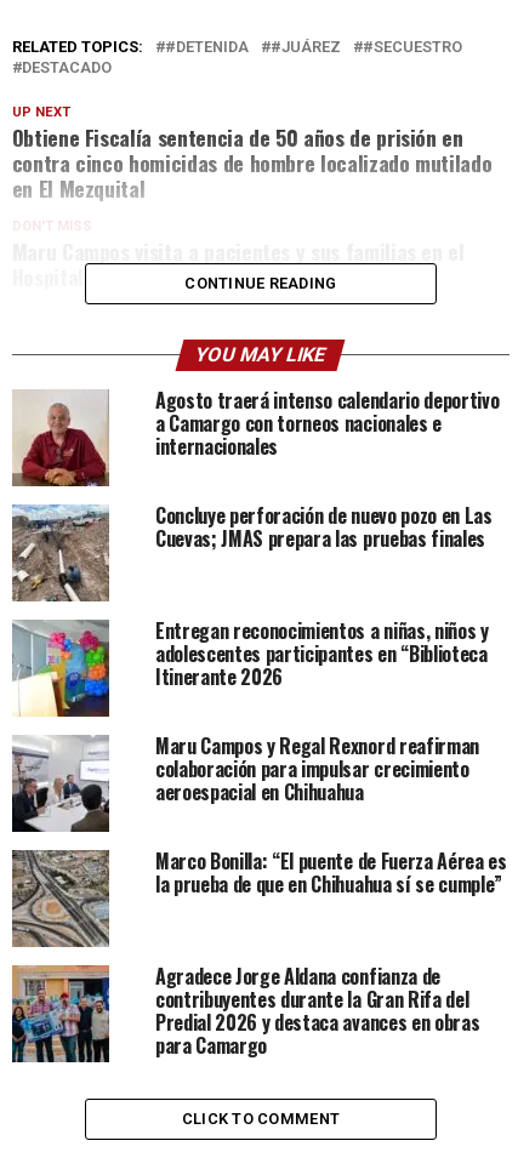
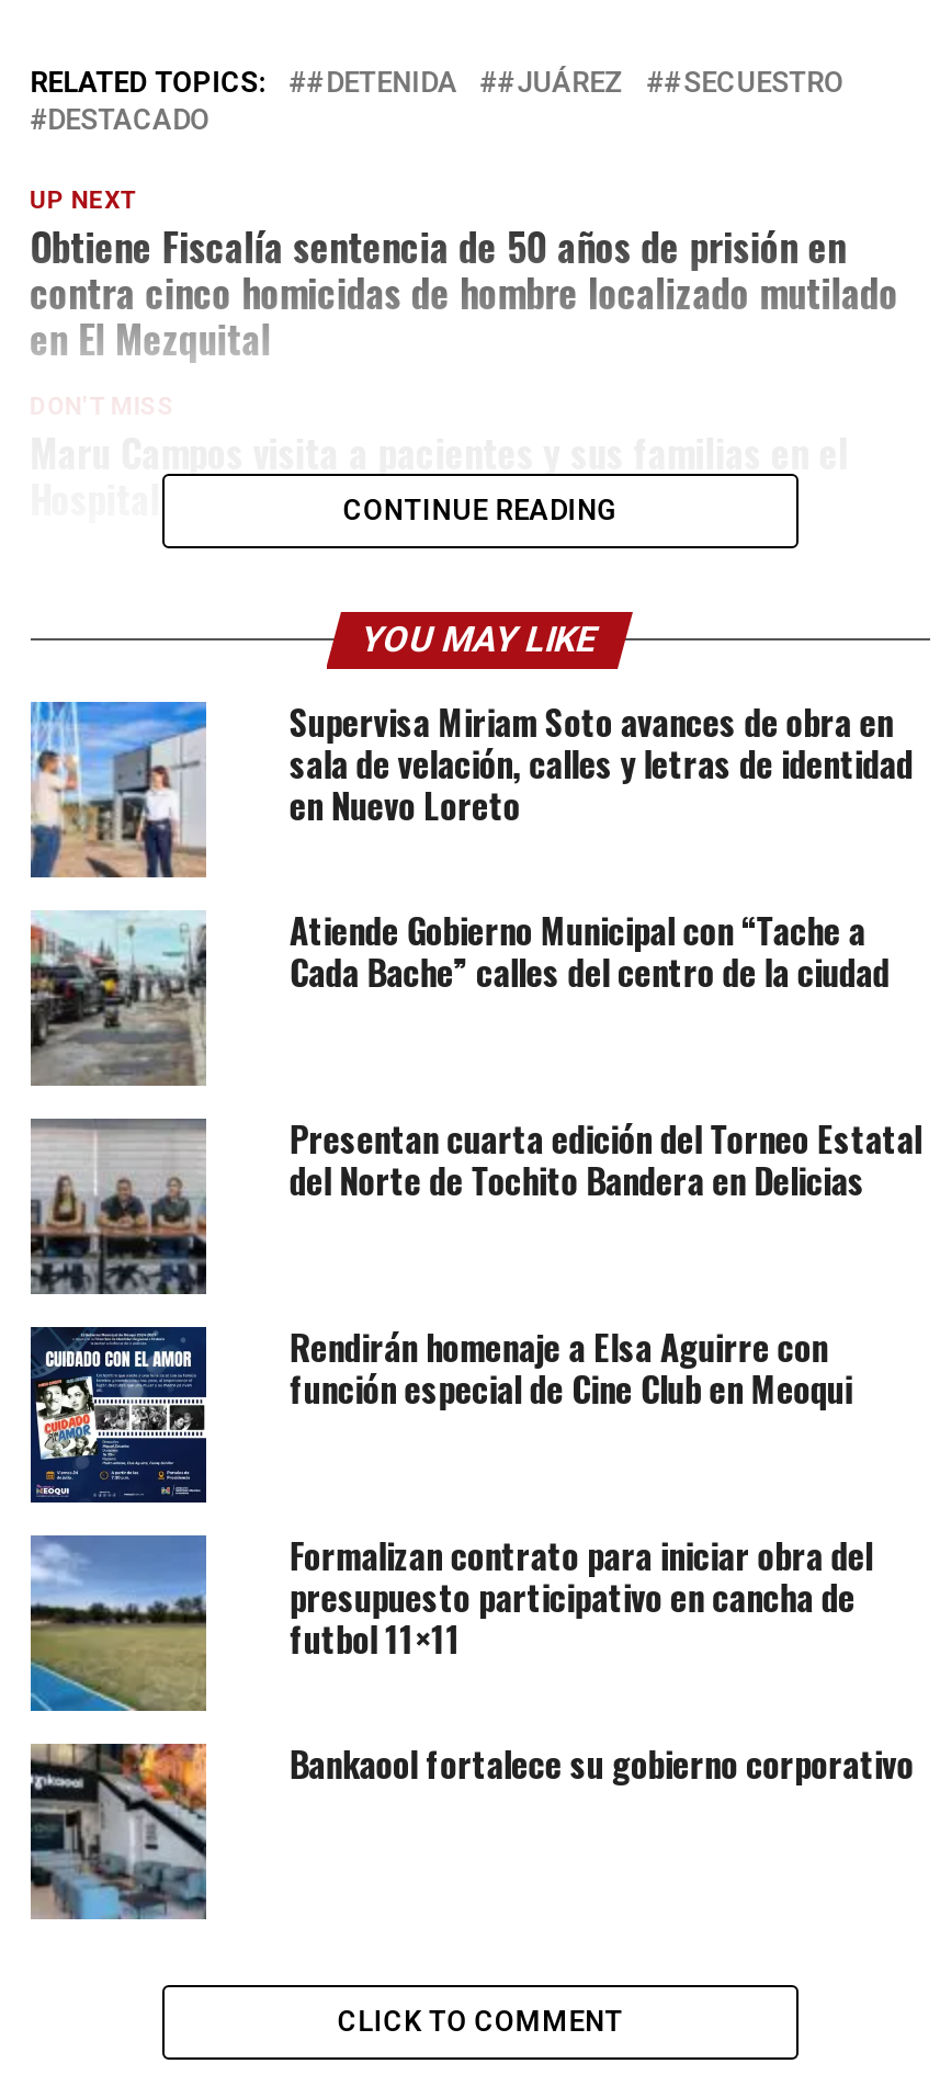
- [image]
- Agosto traerá intenso calendario deportivo
- a Camargo con torneos nacionales e
- internacionales
+ [image]
+ Supervisa Miriam Soto avances de obra en
+ sala de velación, calles y letras de identidad
+ en Nuevo Loreto

- [image]
- Concluye perforación de nuevo pozo en Las
- Cuevas; JMAS prepara las pruebas finales
+ [image]
+ Atiende Gobierno Municipal con “Tache a
+ Cada Bache” calles del centro de la ciudad

- [image]
- Entregan reconocimientos a niñas, niños y
- adolescentes participantes en “Biblioteca
- Itinerante 2026
+ [image]
+ Presentan cuarta edición del Torneo Estatal
+ del Norte de Tochito Bandera en Delicias

- [image]
- Maru Campos y Regal Rexnord reafirman
- colaboración para impulsar crecimiento
- aeroespacial en Chihuahua
+ [image]
+ Rendirán homenaje a Elsa Aguirre con
+ función especial de Cine Club en Meoqui

- [image]
- Marco Bonilla: “El puente de Fuerza Aérea es
- la prueba de que en Chihuahua sí se cumple”
+ [image]
+ Formalizan contrato para iniciar obra del
+ presupuesto participativo en cancha de
+ futbol 11×11

- [image]
- Agradece Jorge Aldana confianza de
- contribuyentes durante la Gran Rifa del
- Predial 2026 y destaca avances en obras
- para Camargo
+ [image]
+ Bankaool fortalece su gobierno corporativo
